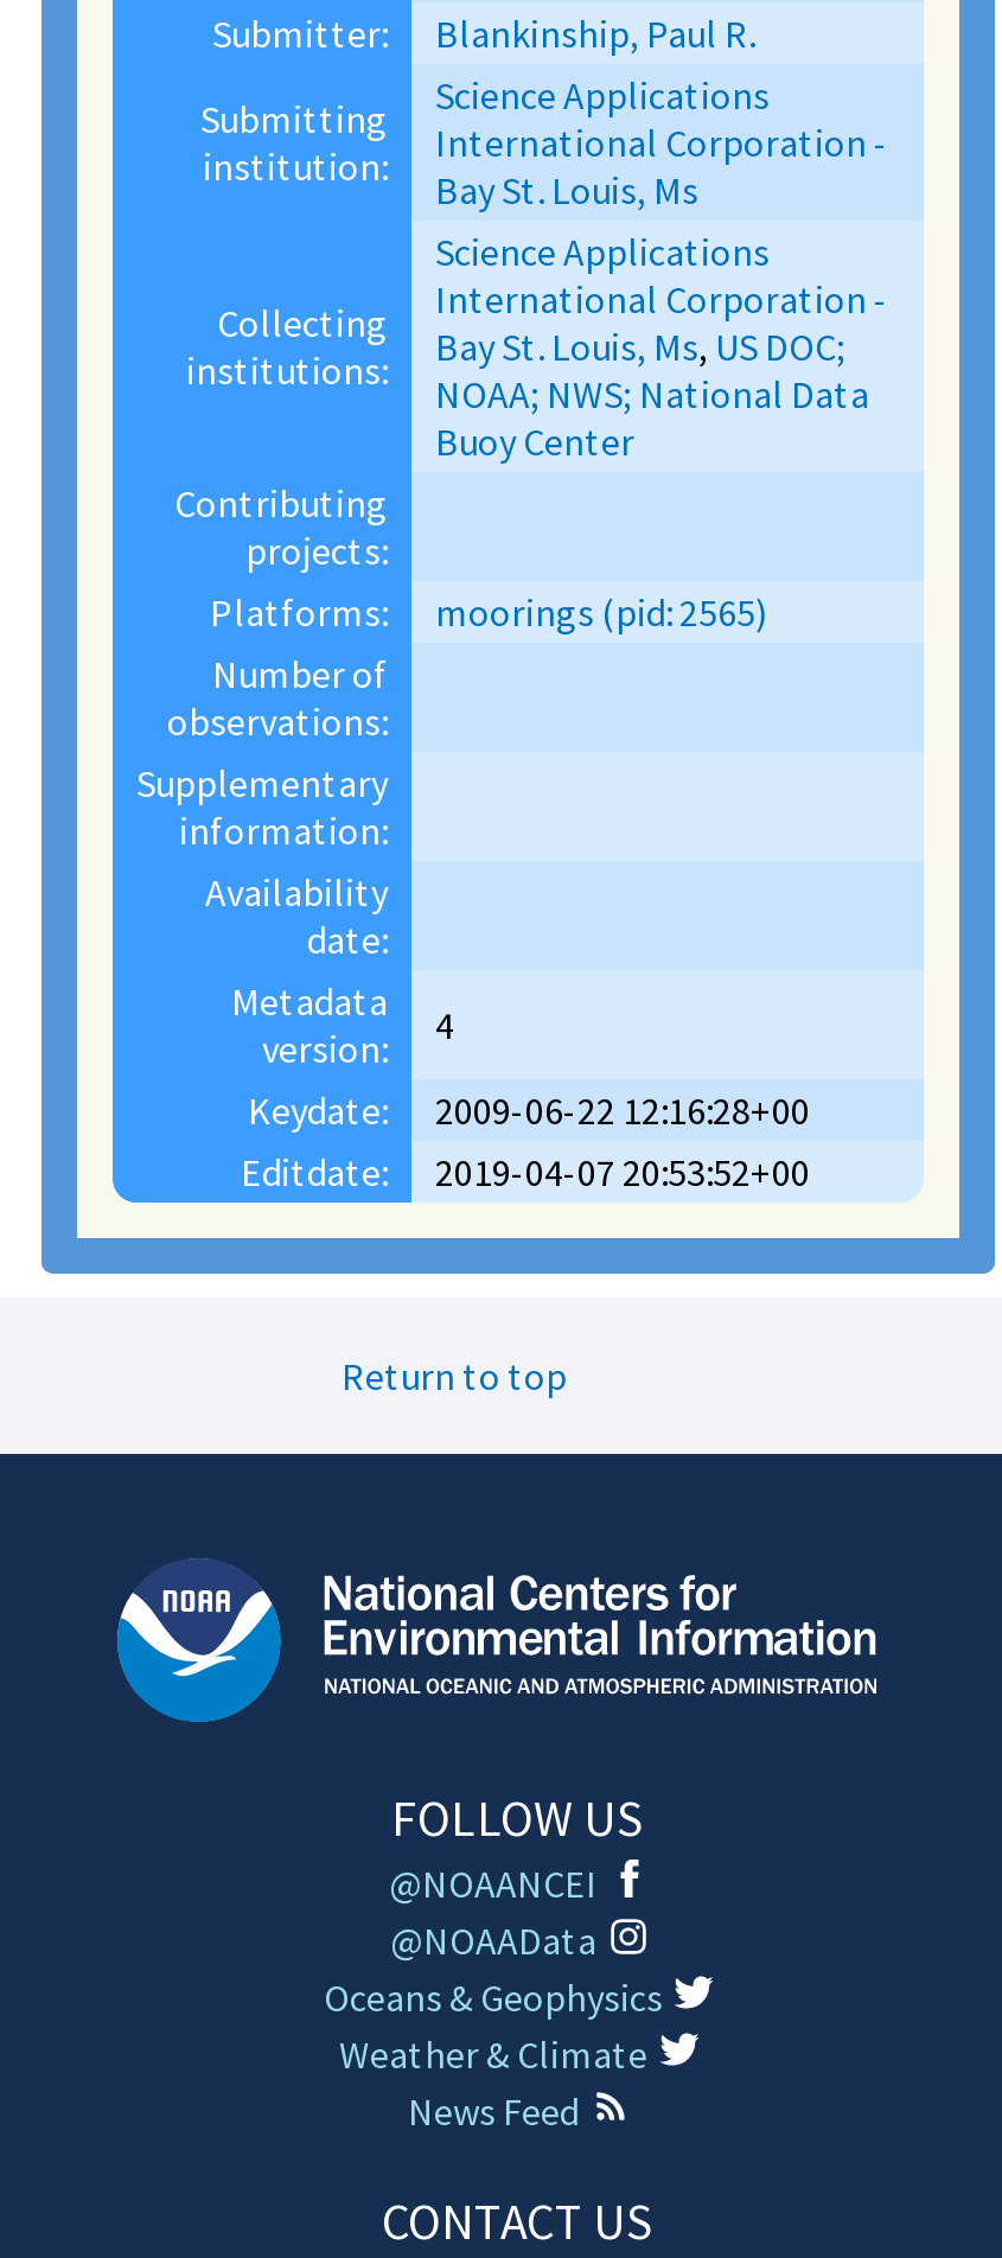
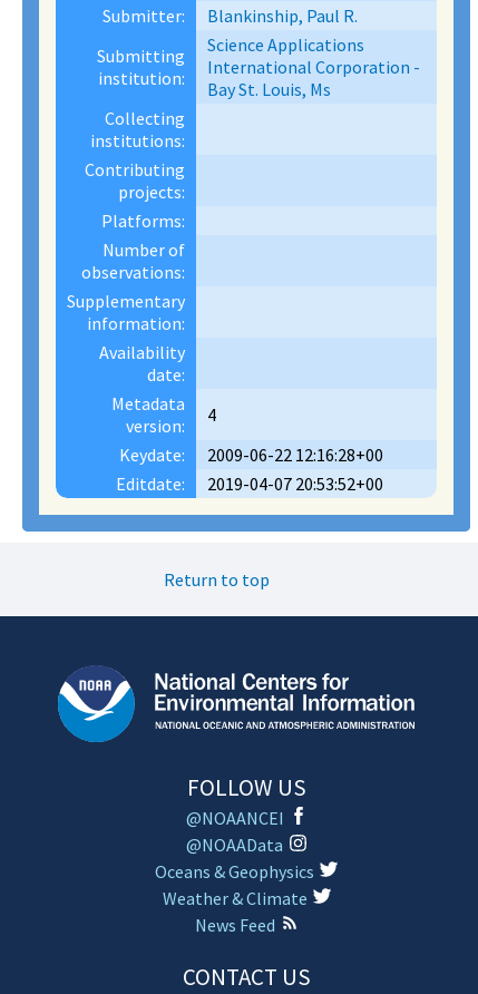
- Science Applications
- International Corporation -
- Bay St. Louis, Ms, US DOC;
- NOAA; NWS; National Data
- Buoy Center

- moorings (pid: 2565)
